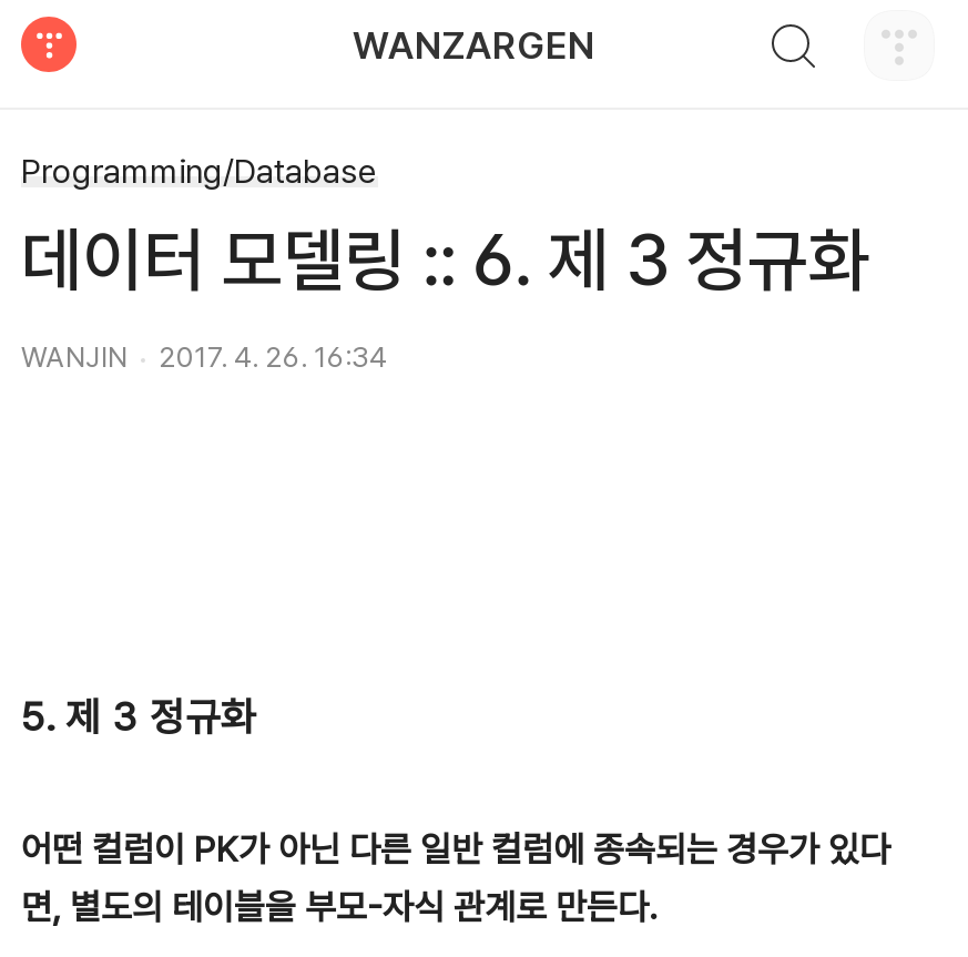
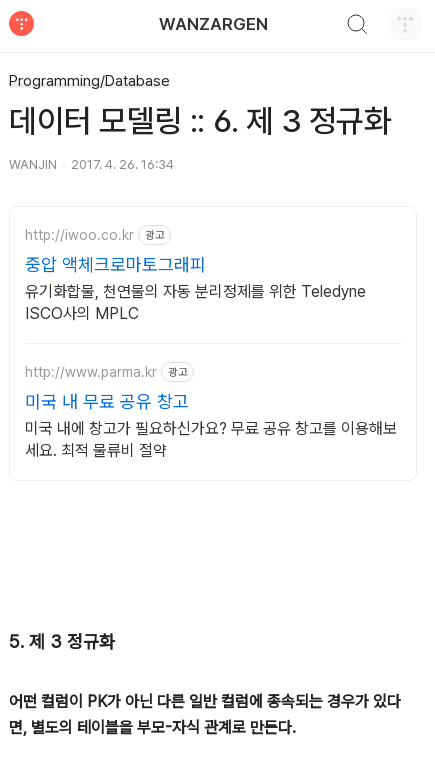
+ http://iwoo.co.kr
+ 광고
+ 중압 액체크로마토그래피
+ 유기화합물, 천연물의 자동 분리정제를 위한 Teledyne
+ ISCO사의 MPLC
+ http://www.parma.kr
+ 광고
+ 미국 내 무료 공유 창고
+ 미국 내에 창고가 필요하신가요? 무료 공유 창고를 이용해보
+ 세요. 최적 물류비 절약
